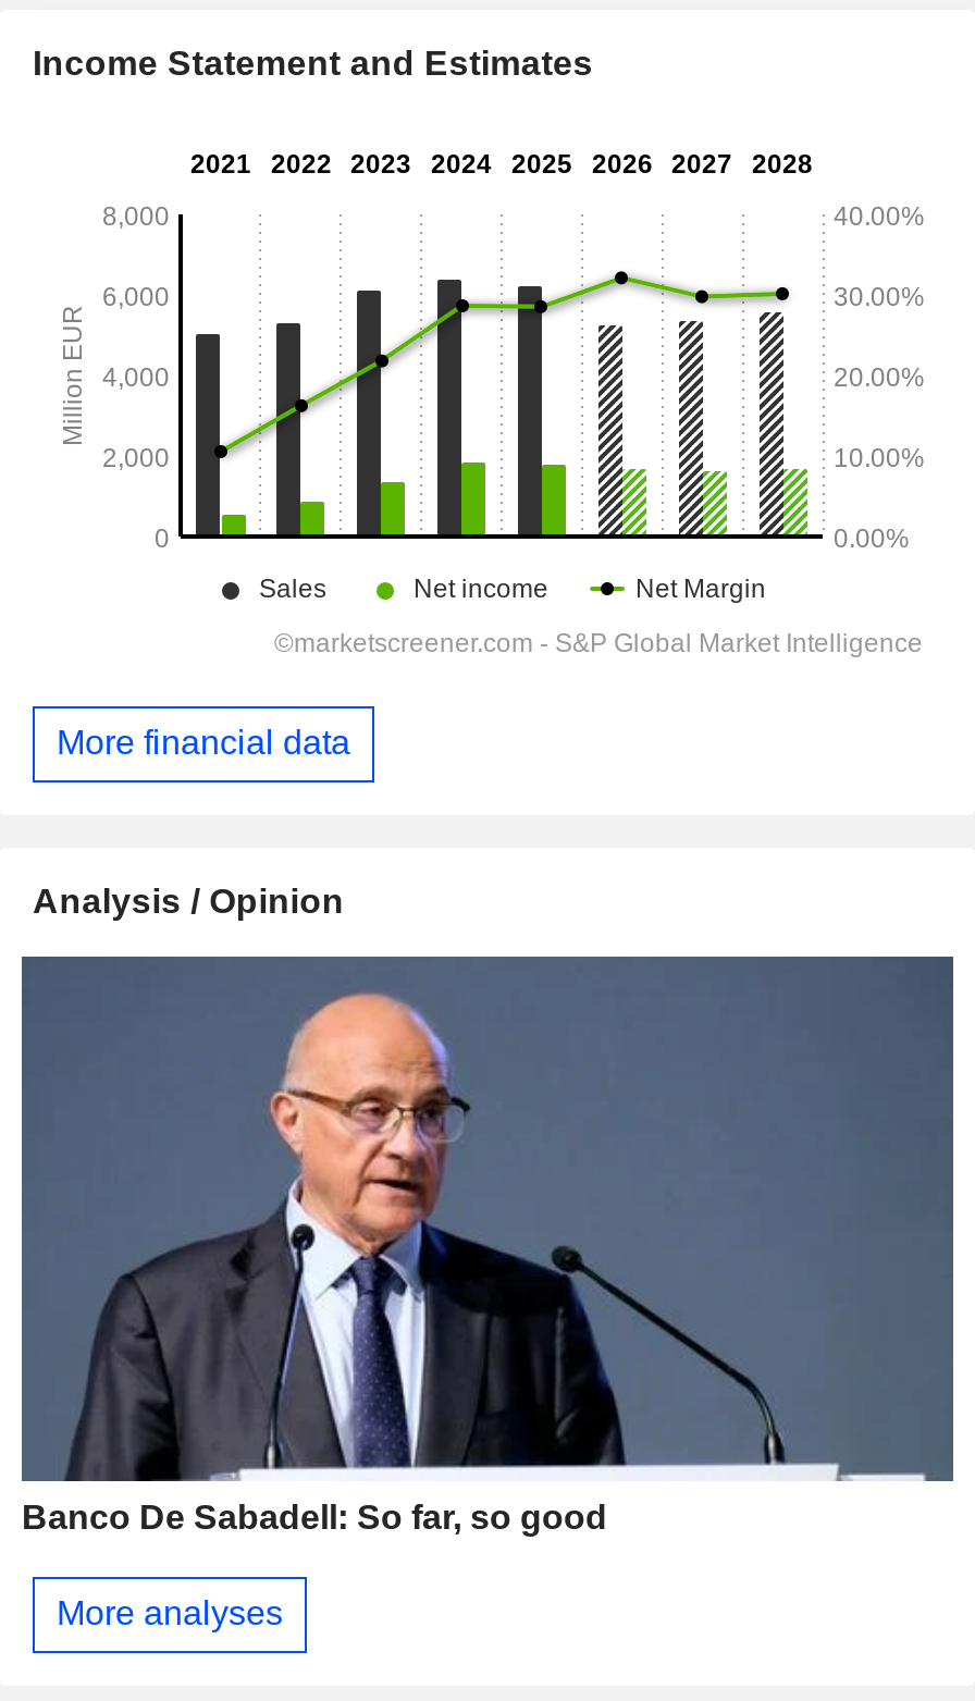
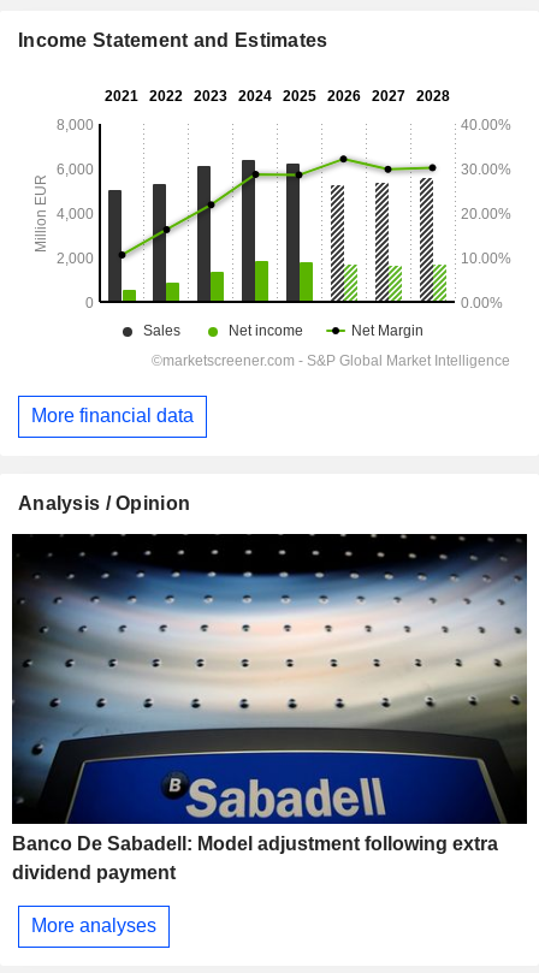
- [image]
- Banco De Sabadell: So far, so good
+ [image]
+ Banco De Sabadell: Model adjustment following extra
+ dividend payment
